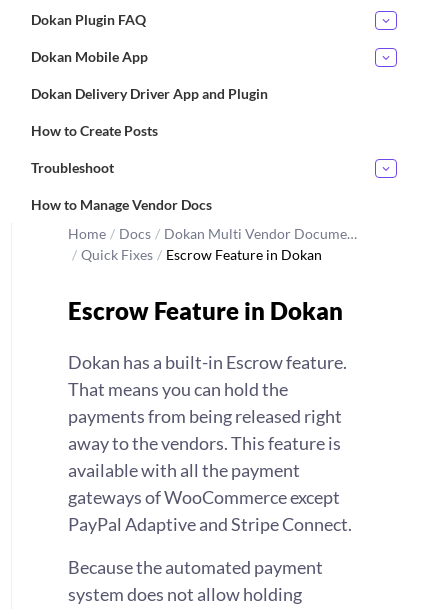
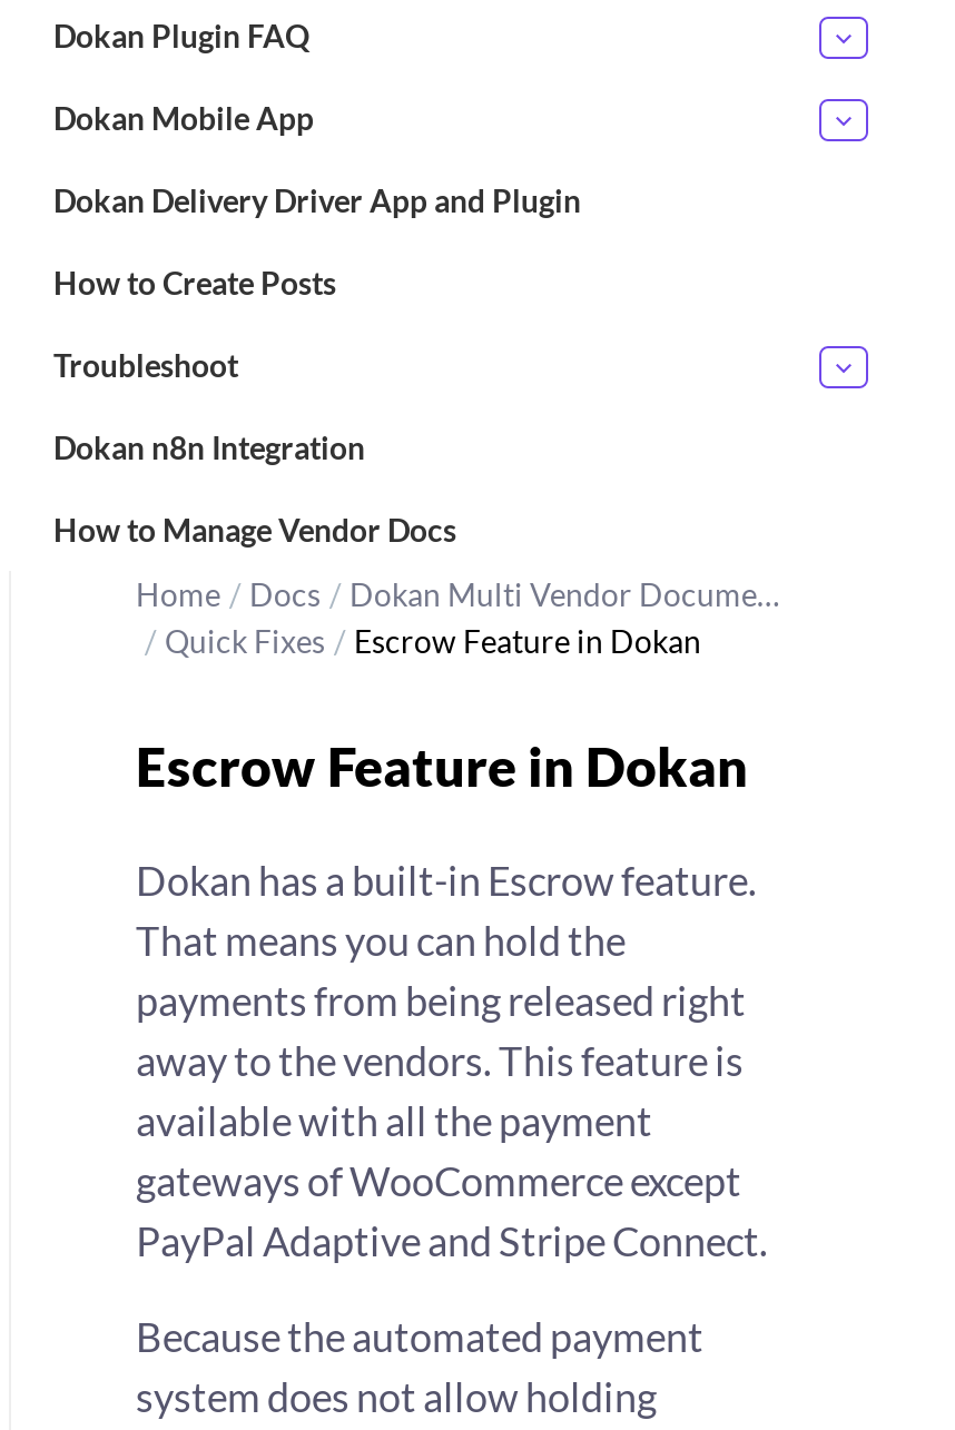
+ Dokan n8n Integration
